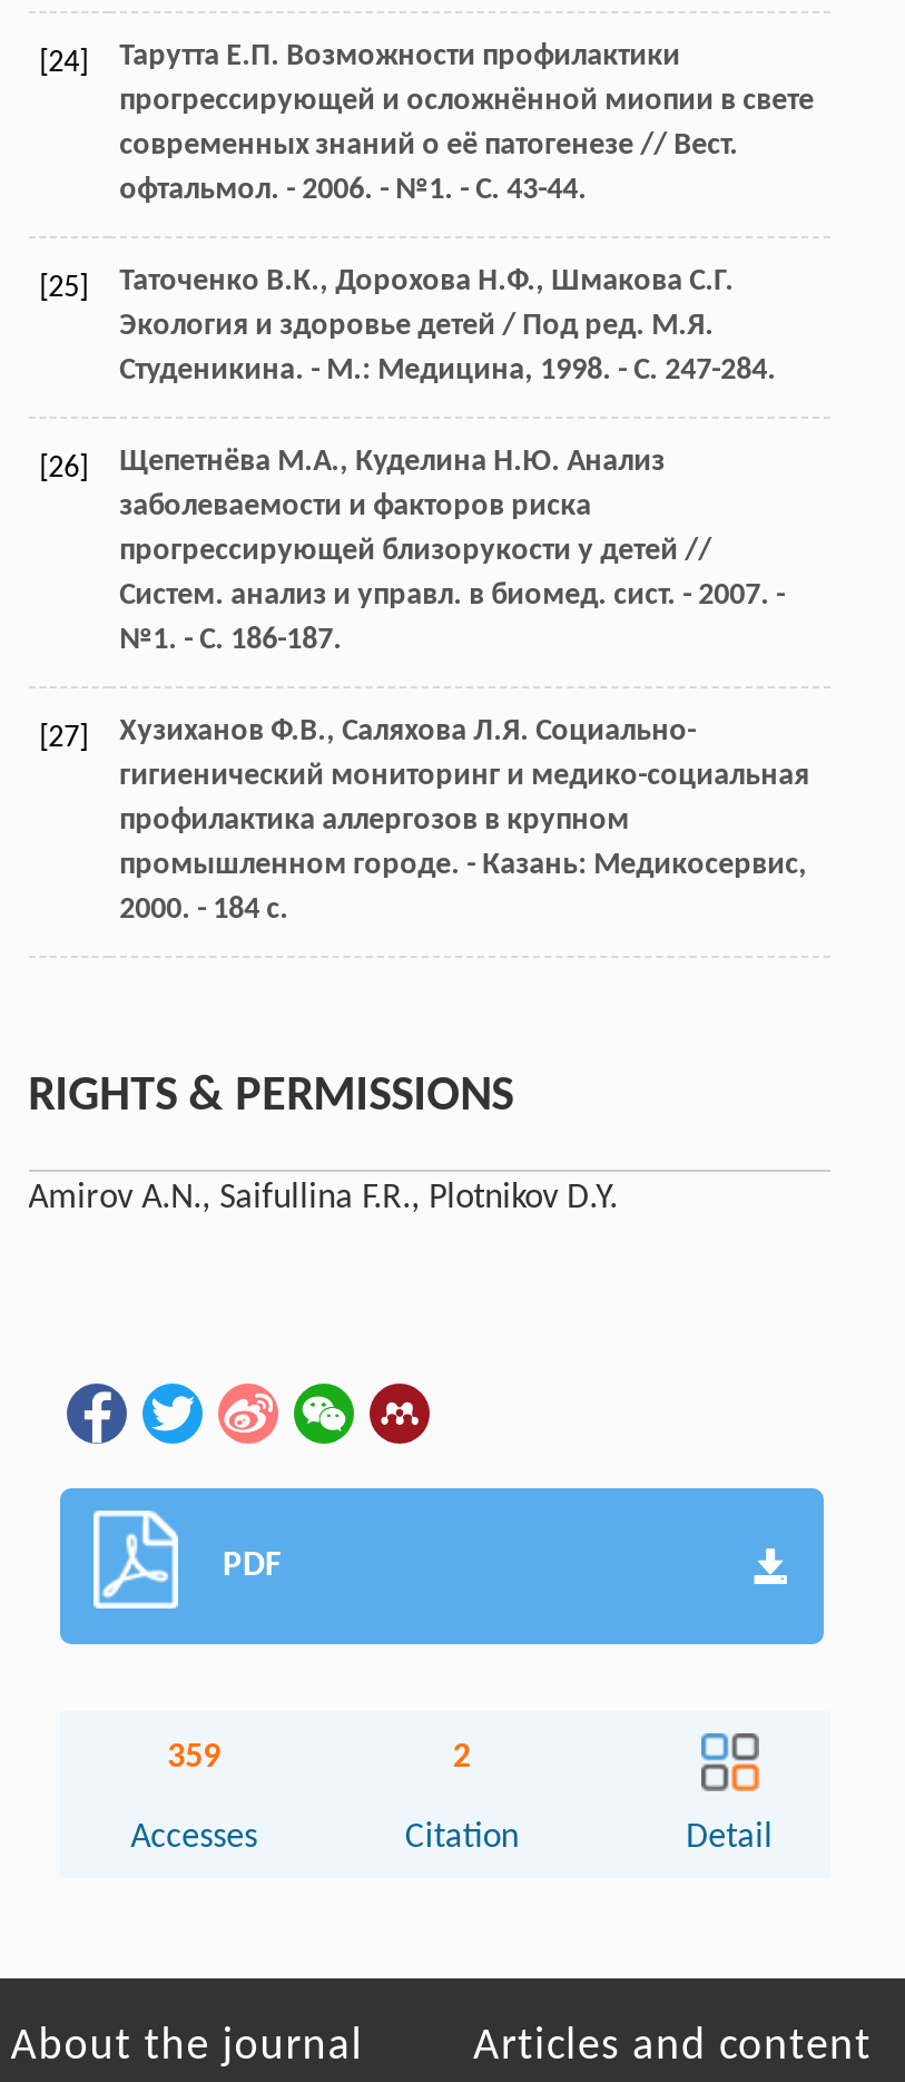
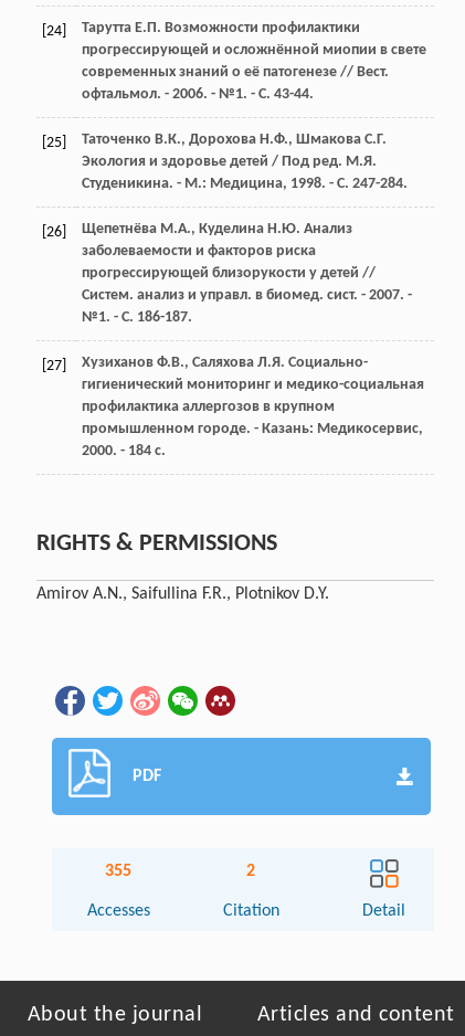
- 359
+ 355
